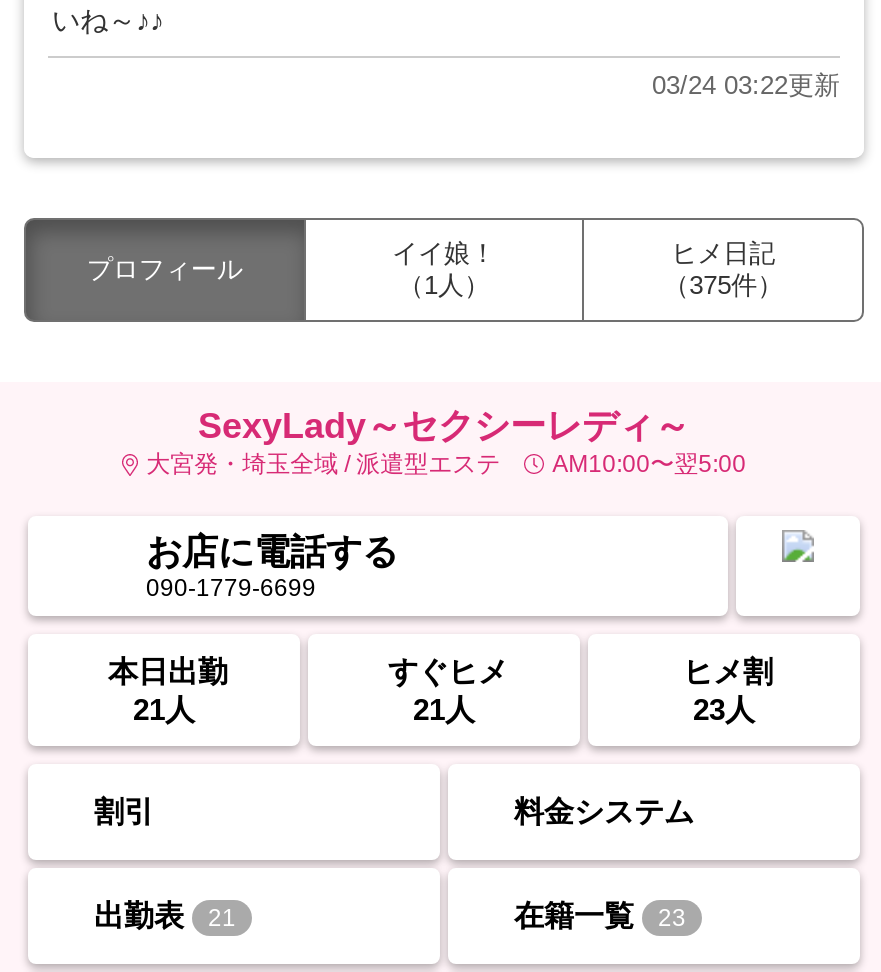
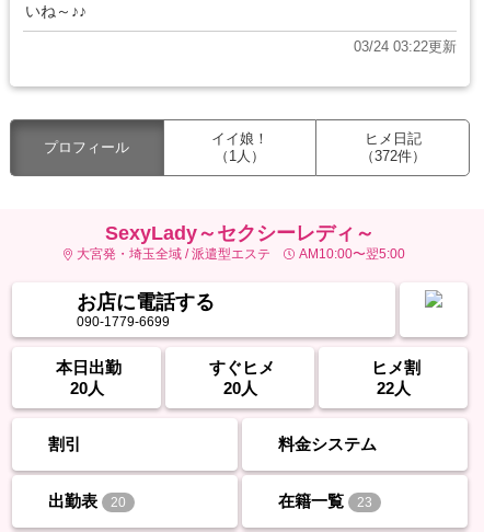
- （375件）
+ （372件）

- 21人
+ 20人

- 21人
+ 20人

- 23人
+ 22人

- 出勤表 21
+ 出勤表 20
